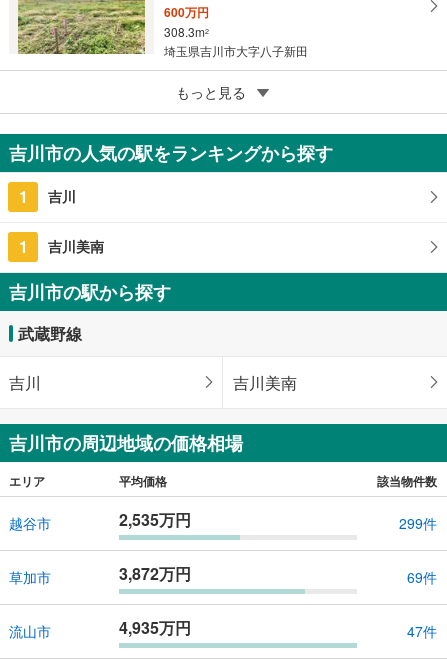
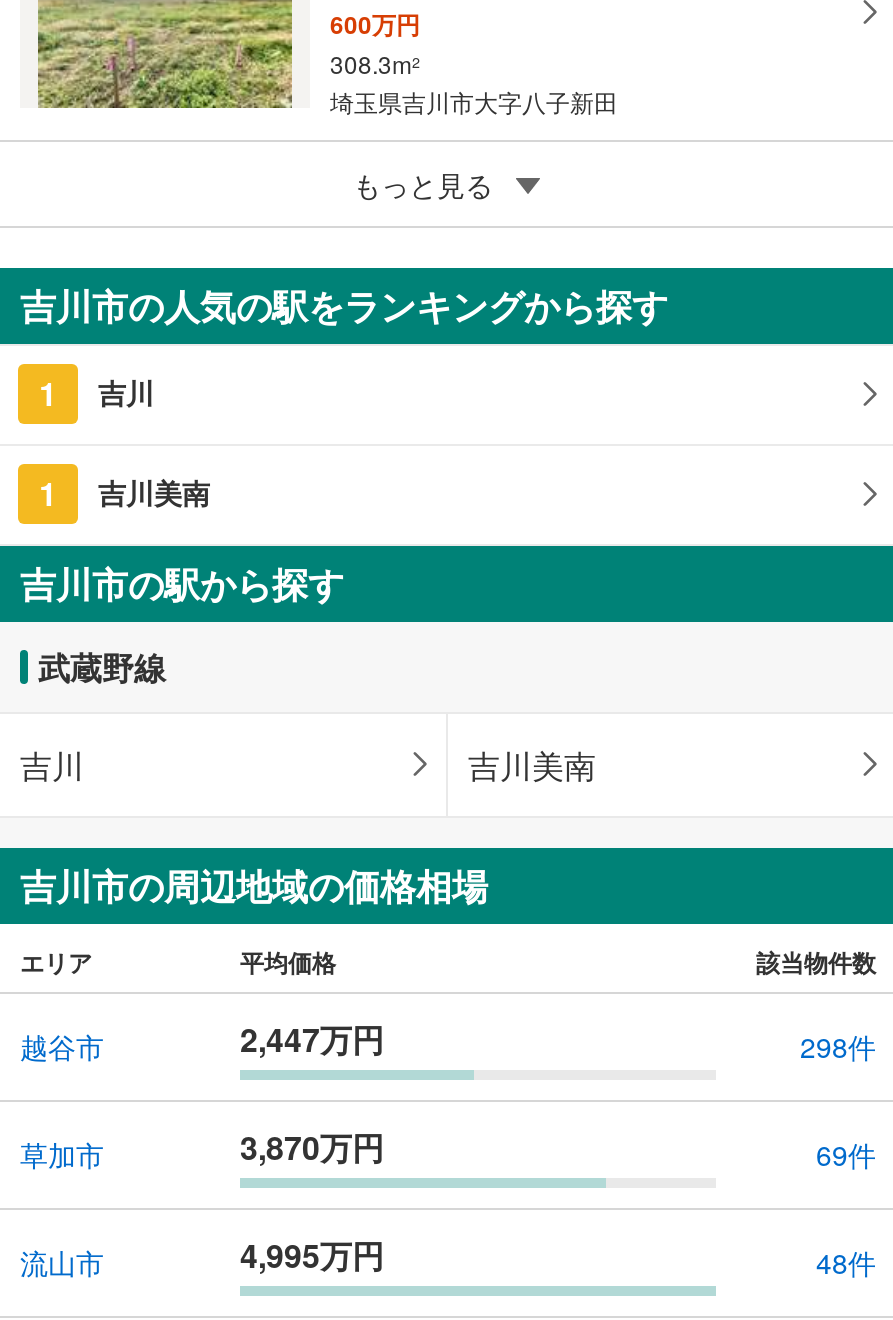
- 2,535万円
+ 2,447万円

- 299件
+ 298件

- 3,872万円
+ 3,870万円

- 4,935万円
+ 4,995万円

- 47件
+ 48件
